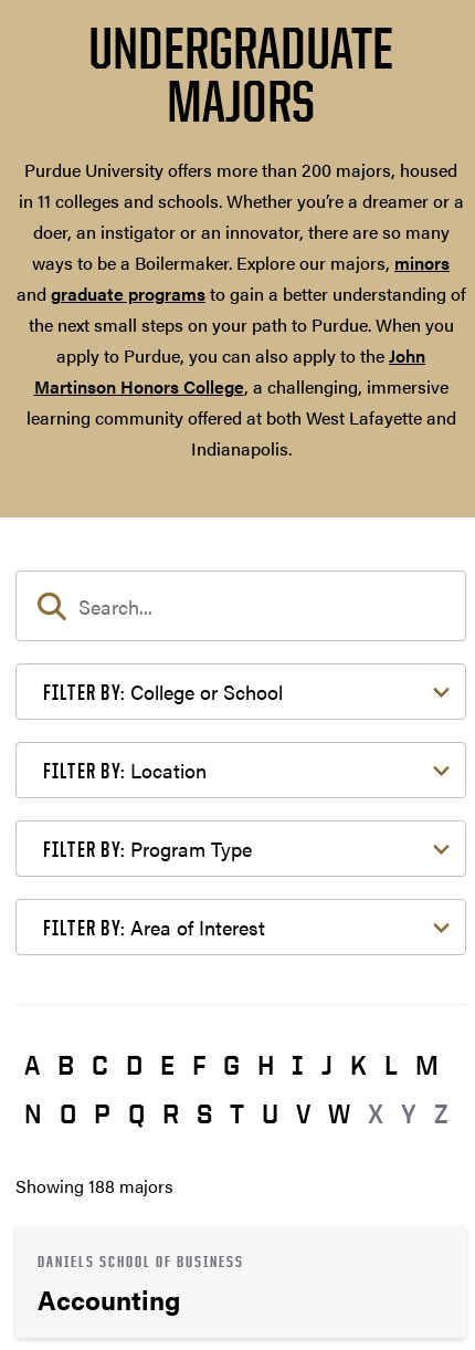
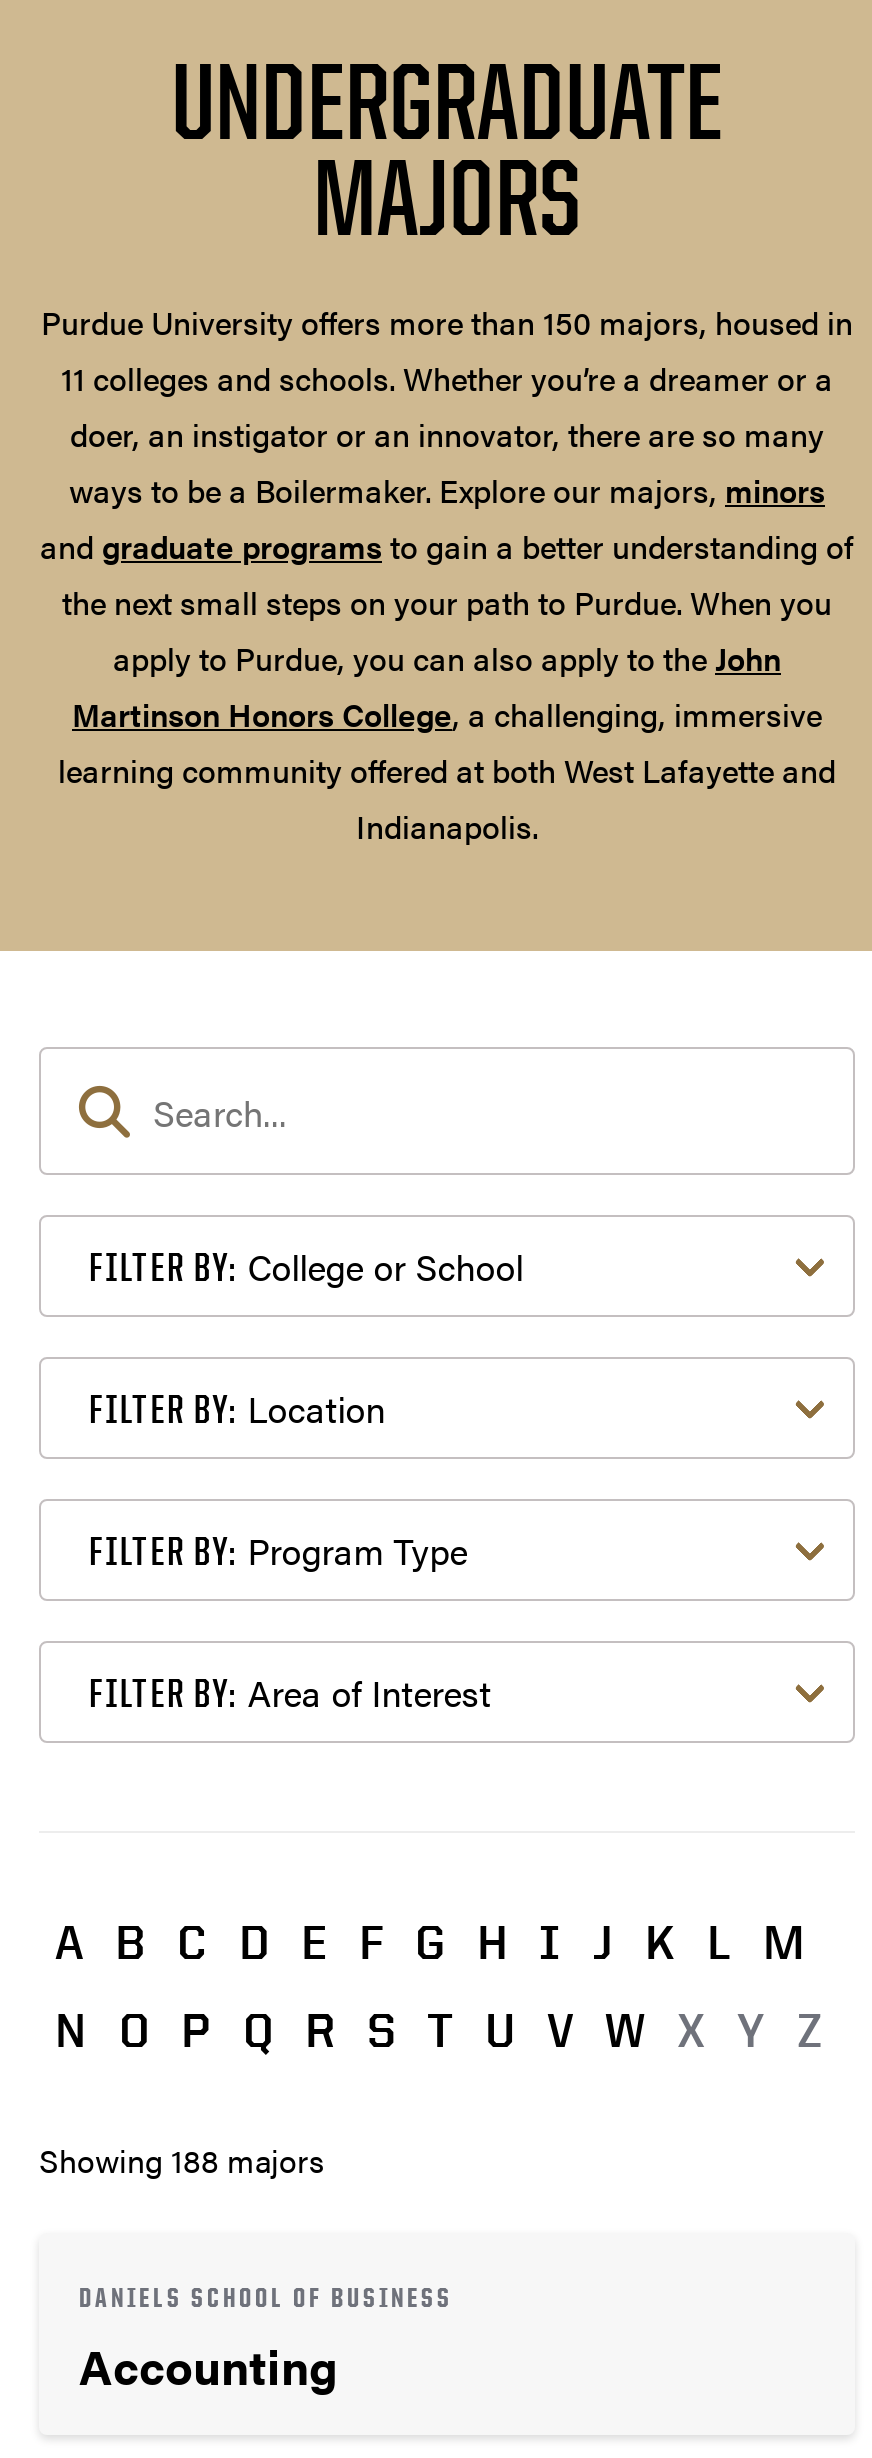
- Purdue University offers more than 200 majors, housed
- in 11 colleges and schools. Whether you’re a dreamer or a
+ Purdue University offers more than 150 majors, housed in
+ 11 colleges and schools. Whether you’re a dreamer or a
